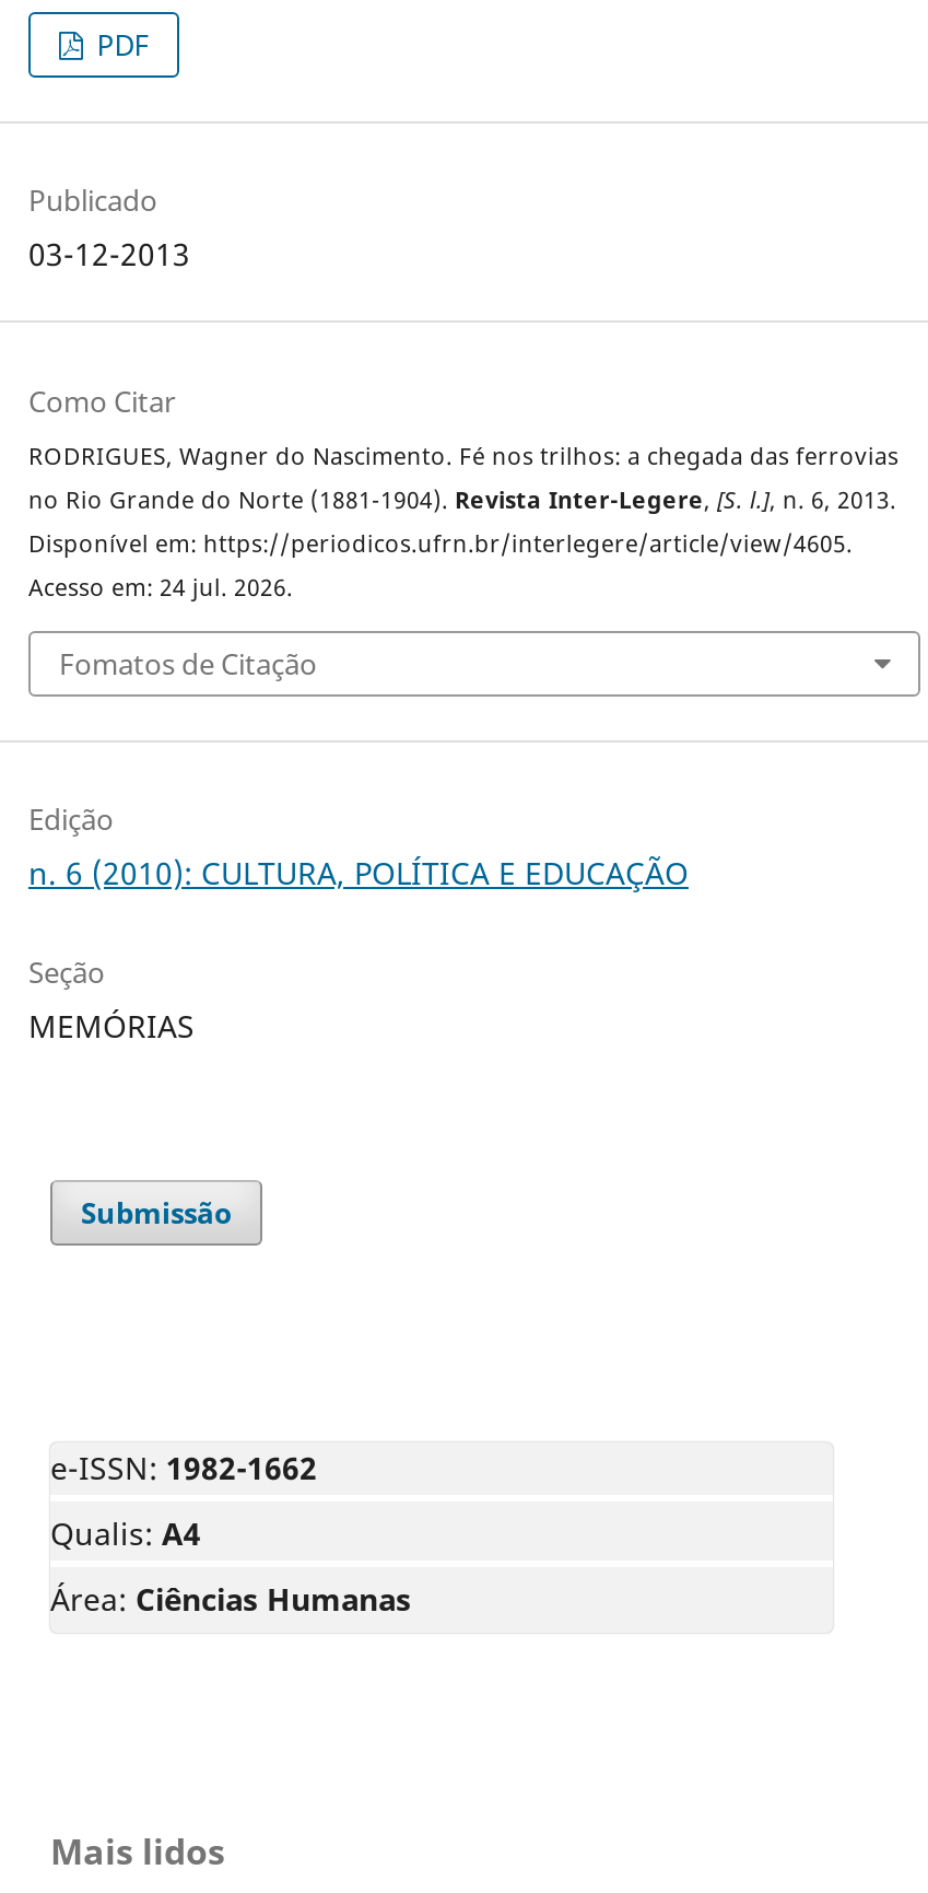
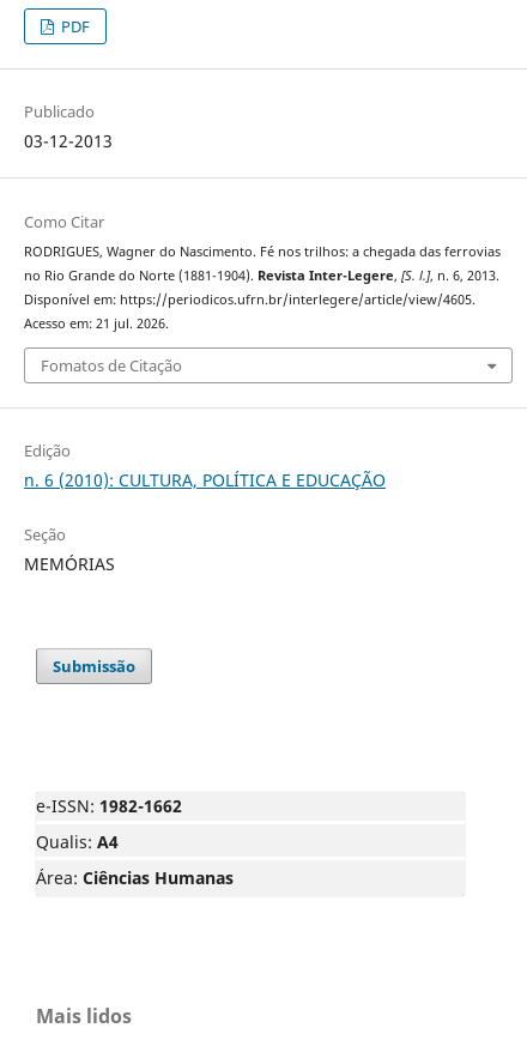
- Acesso em: 24 jul. 2026.
+ Acesso em: 21 jul. 2026.
